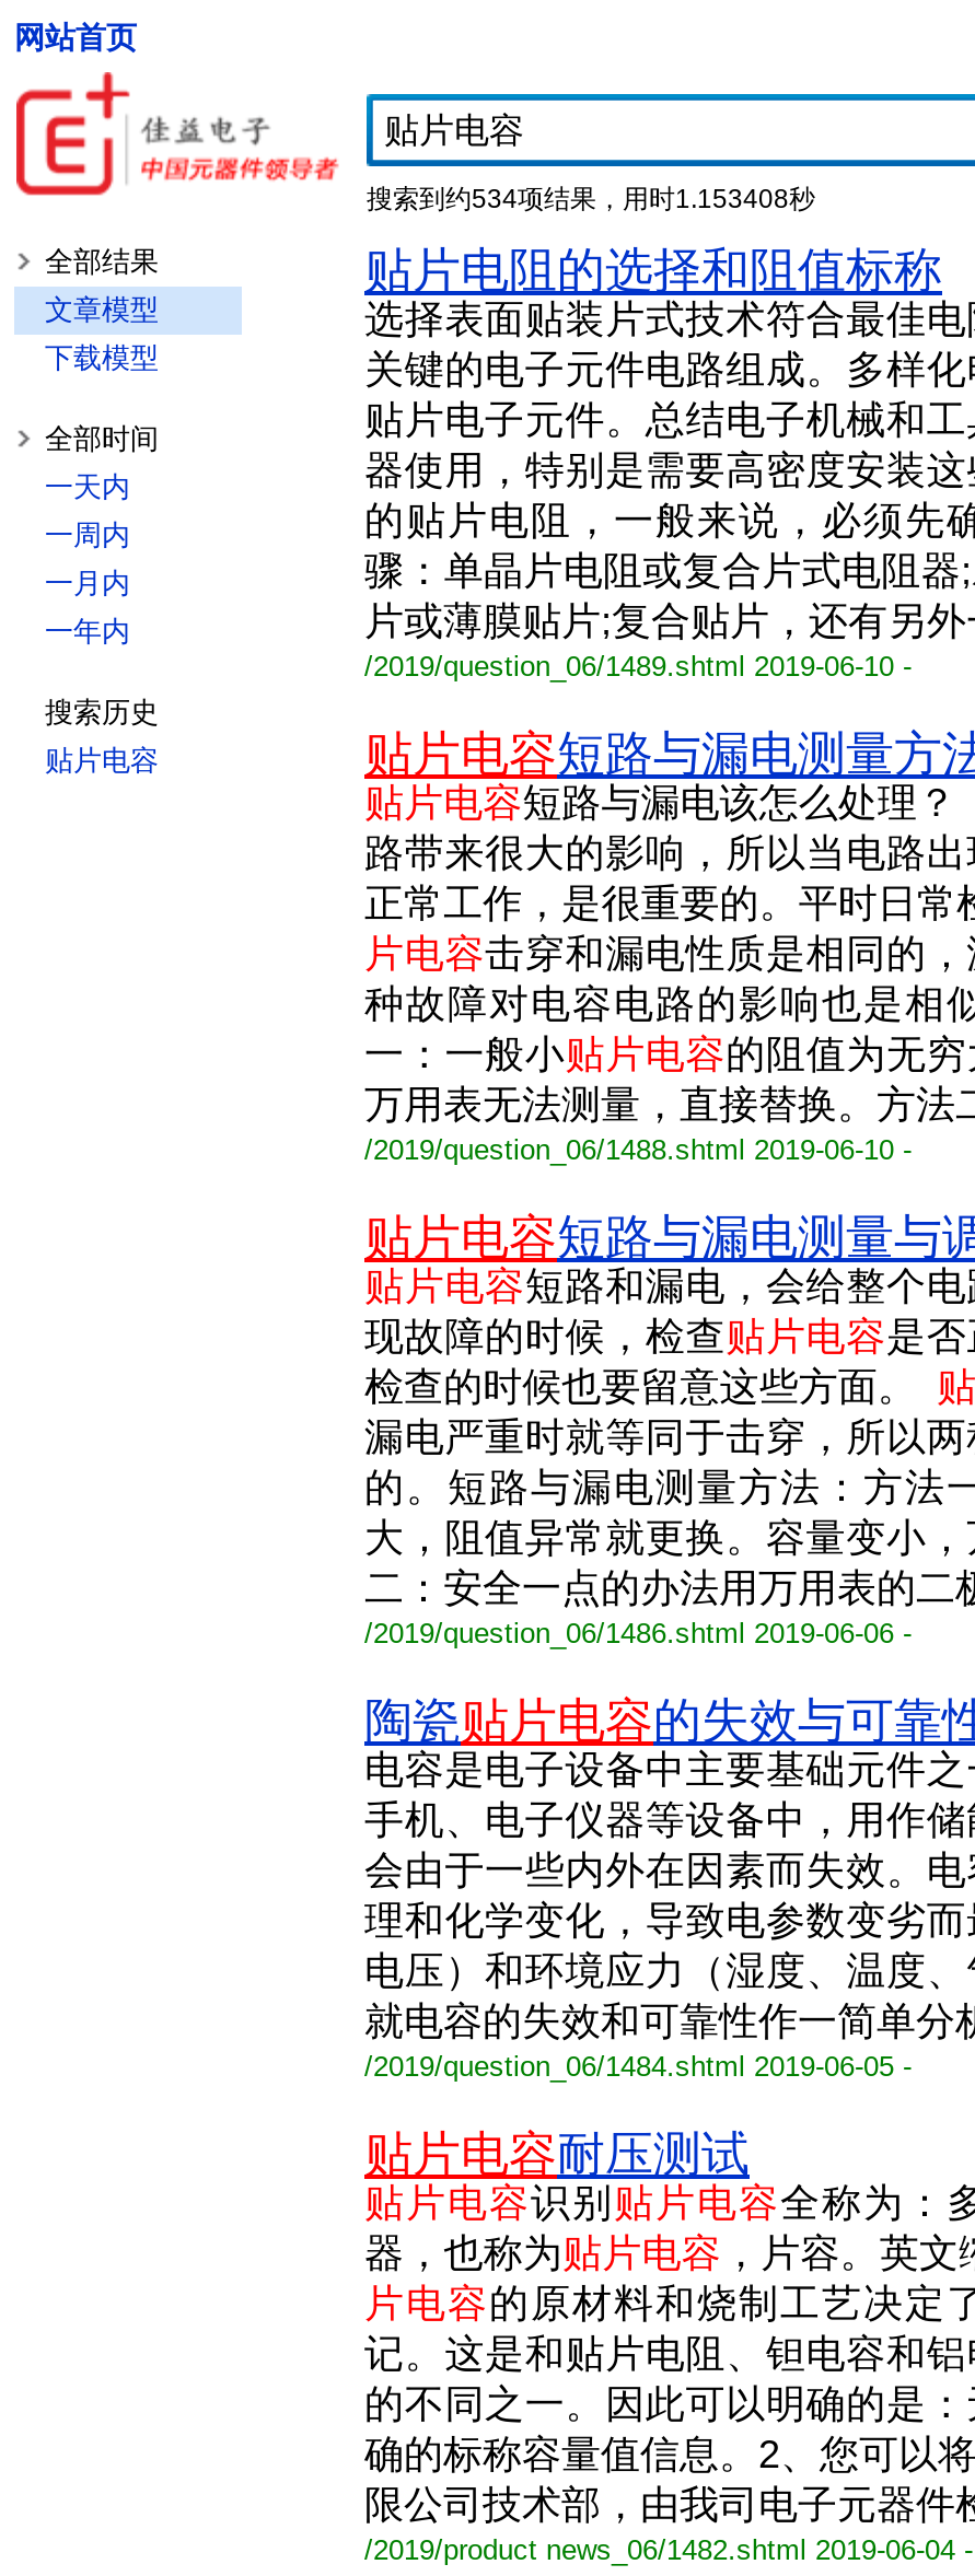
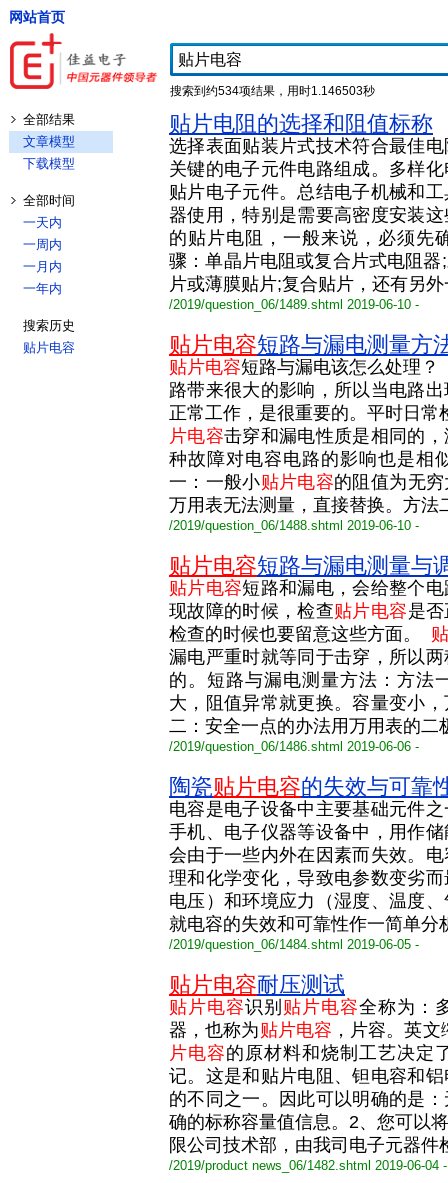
- 搜索到约534项结果，用时1.153408秒
+ 搜索到约534项结果，用时1.146503秒
